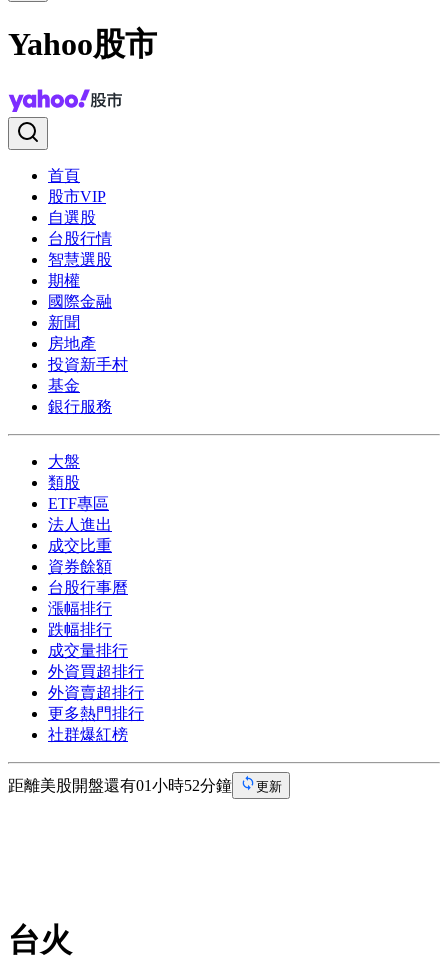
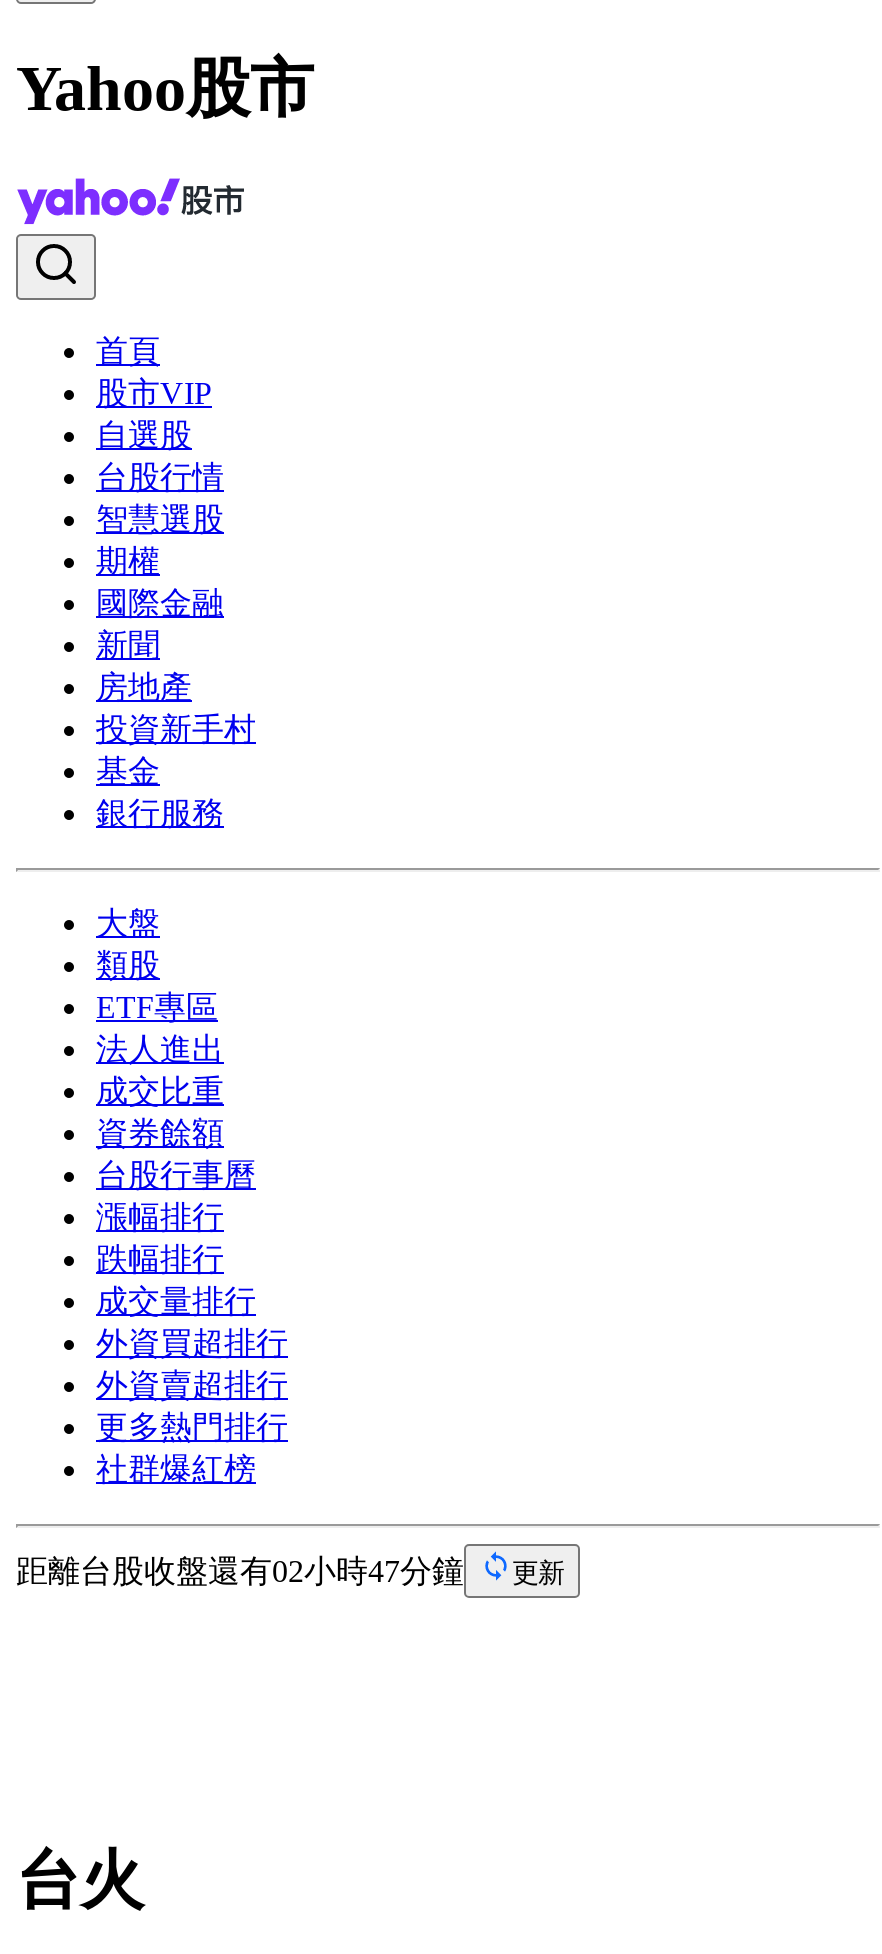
- 距離美股開盤還有01小時52分鐘
+ 距離台股收盤還有02小時47分鐘
